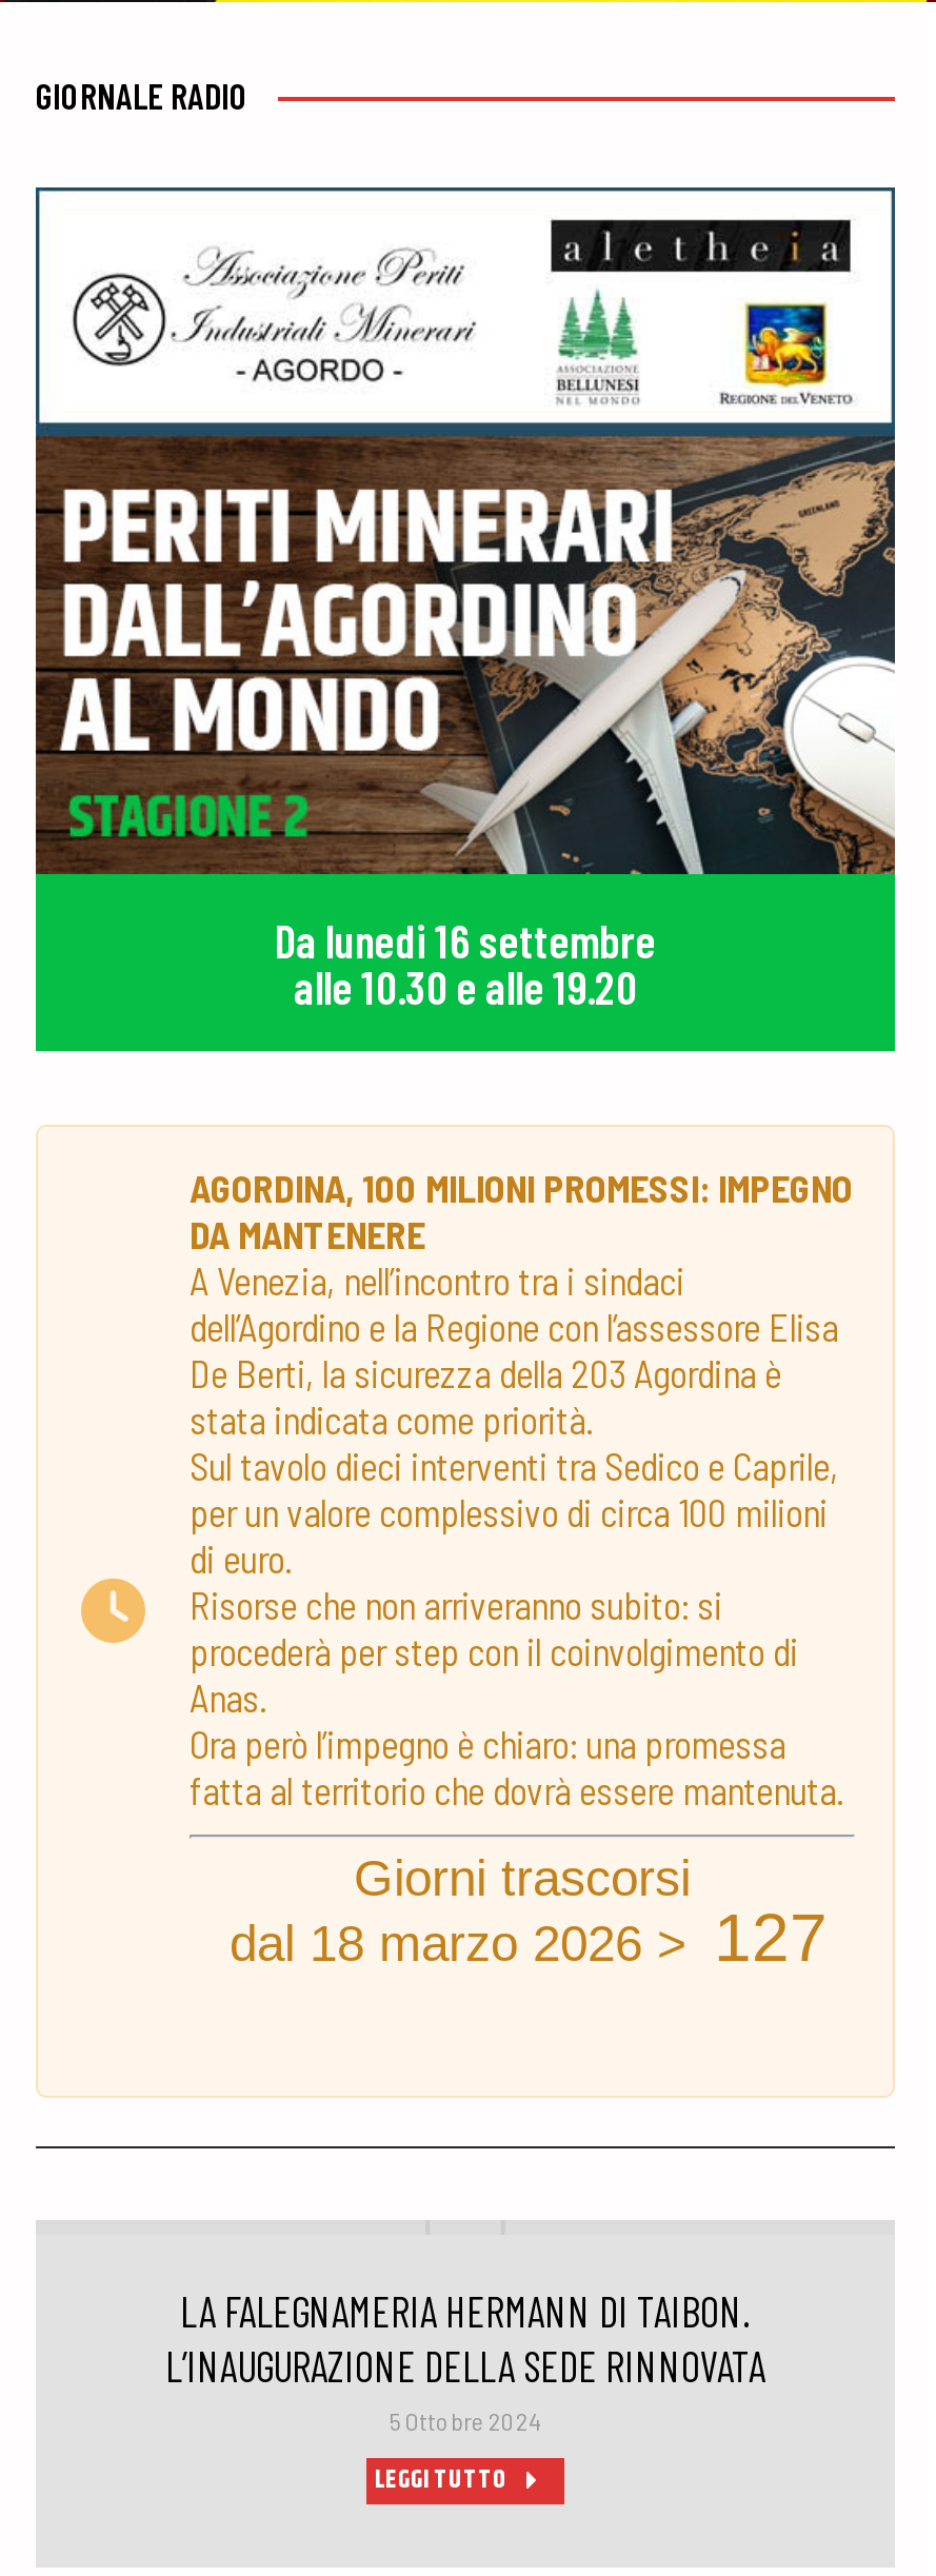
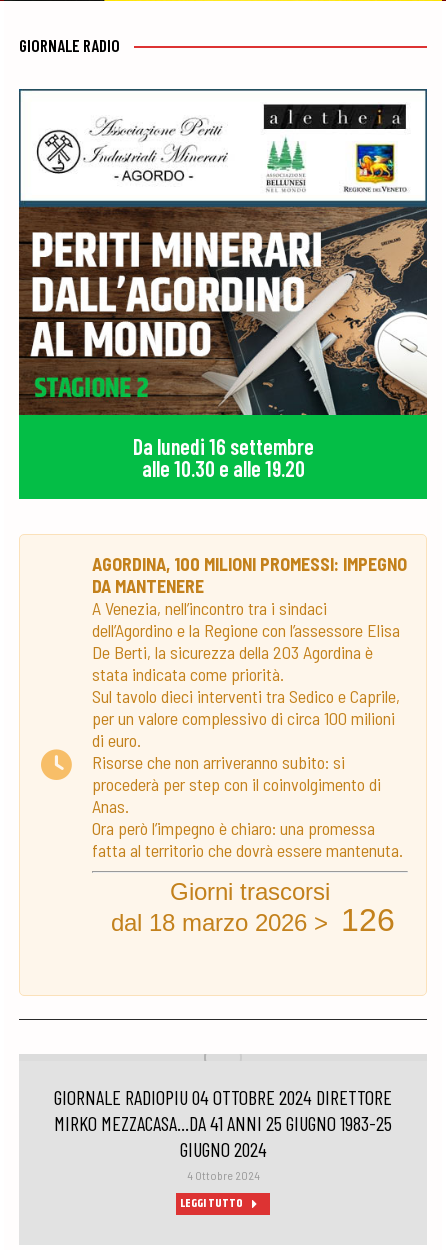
- dal 18 marzo 2026 > 127
+ dal 18 marzo 2026 > 126

- LA FALEGNAMERIA HERMANN DI TAIBON.
- L’INAUGURAZIONE DELLA SEDE RINNOVATA
- 5 Ottobre 2024
+ GIORNALE RADIOPIU 04 OTTOBRE 2024 DIRETTORE
+ MIRKO MEZZACASA…DA 41 ANNI 25 GIUGNO 1983-25
+ GIUGNO 2024
+ 4 Ottobre 2024
